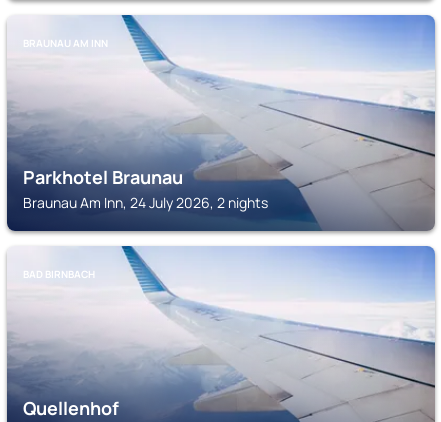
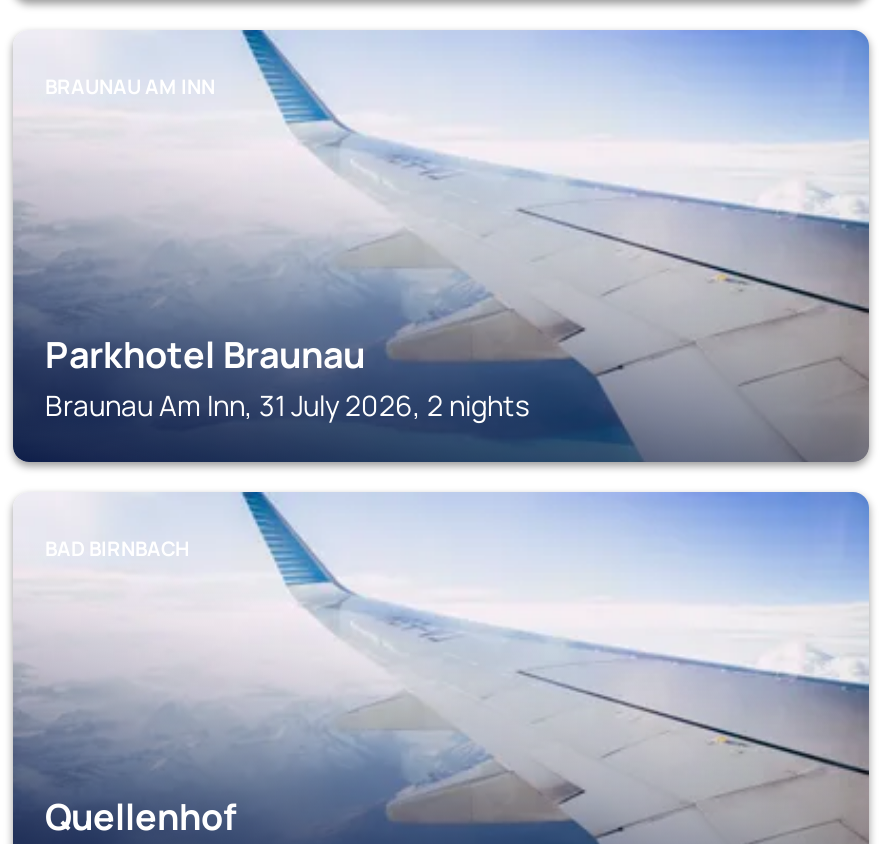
- Braunau Am Inn, 24 July 2026, 2 nights
+ Braunau Am Inn, 31 July 2026, 2 nights
